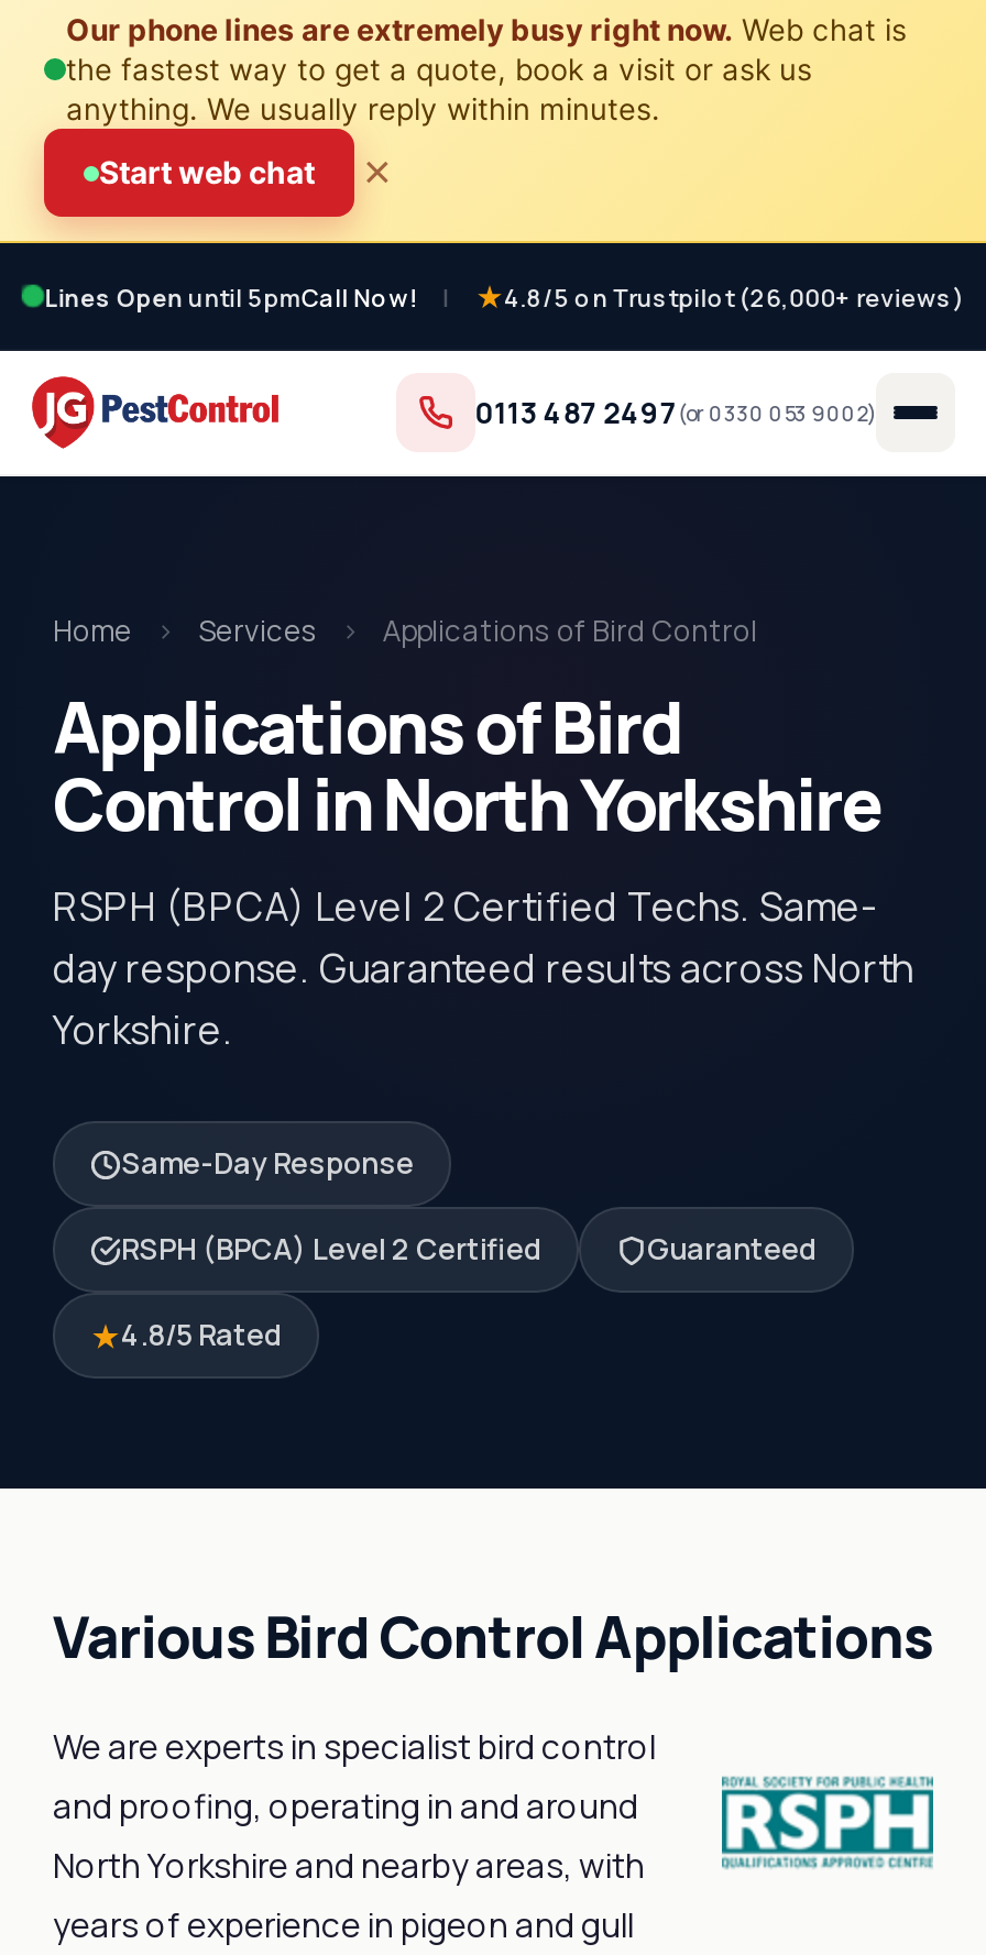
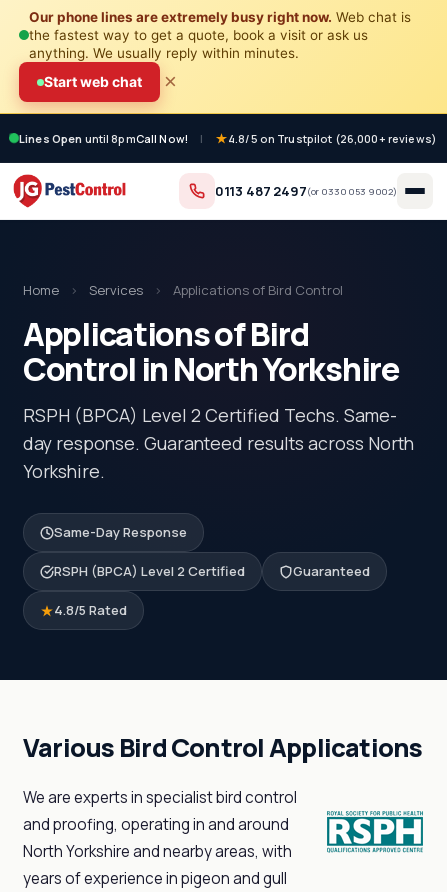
- Lines Open until 5pmCall Now!
+ Lines Open until 8pmCall Now!
